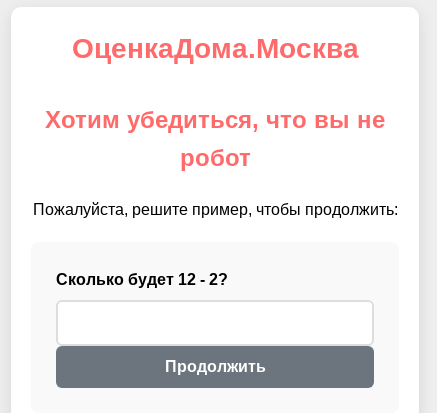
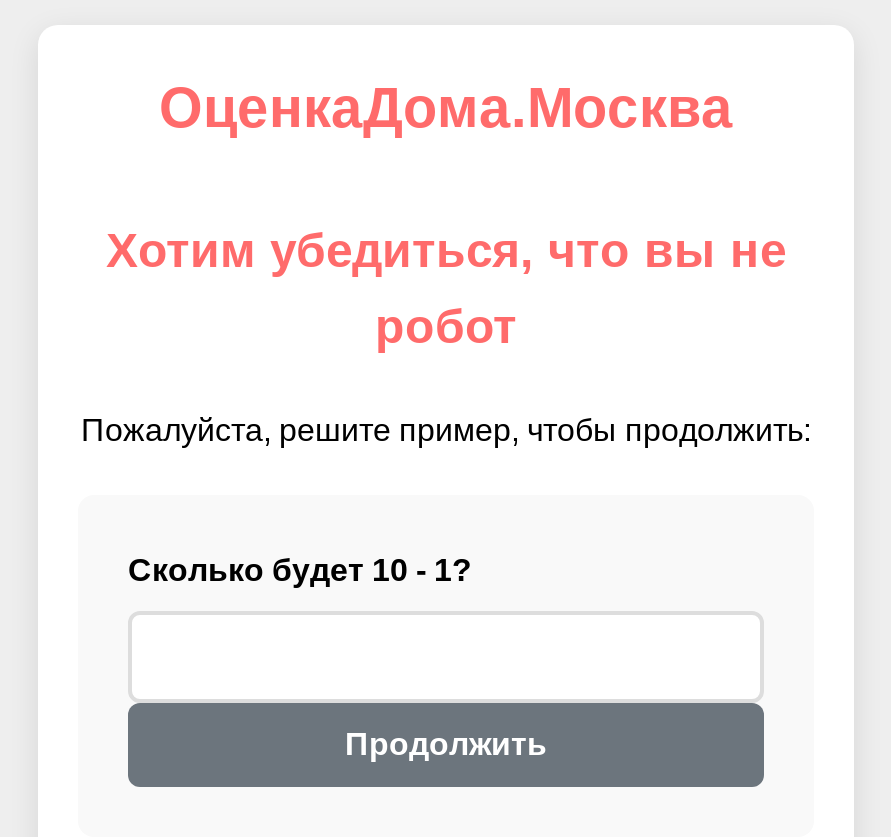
- Сколько будет 12 - 2?
+ Сколько будет 10 - 1?
